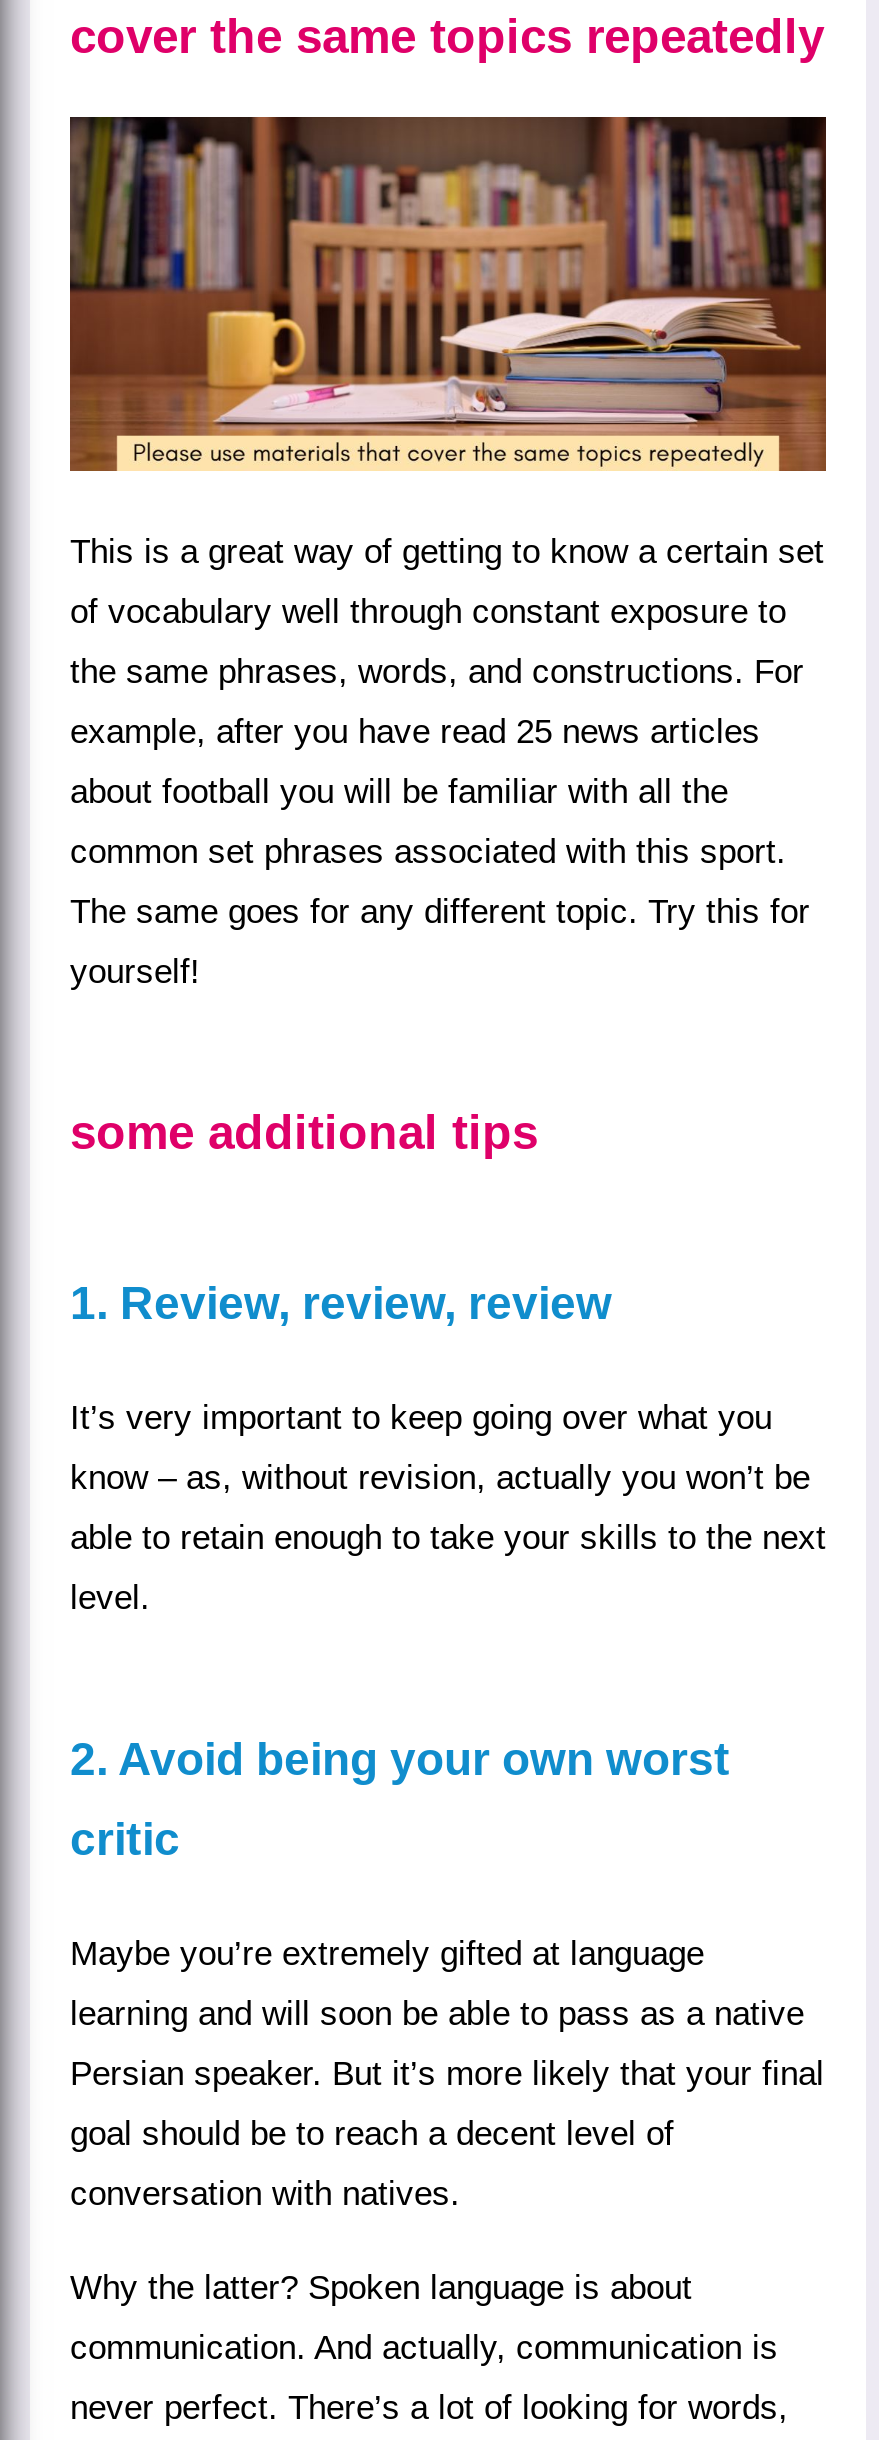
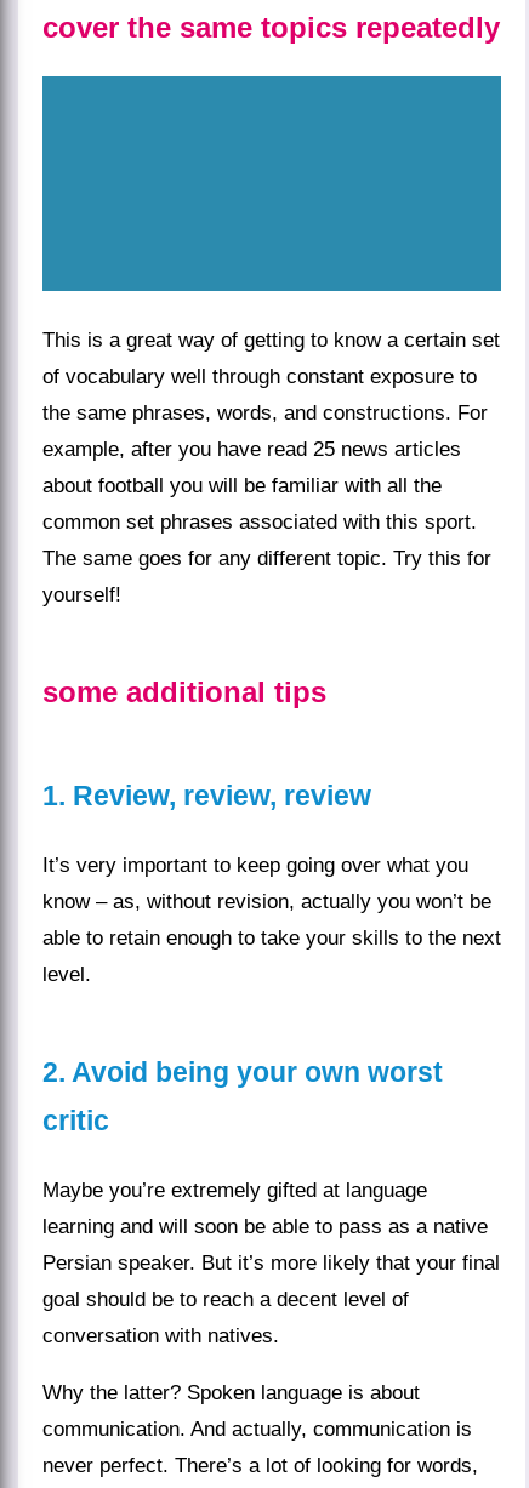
- [image]
